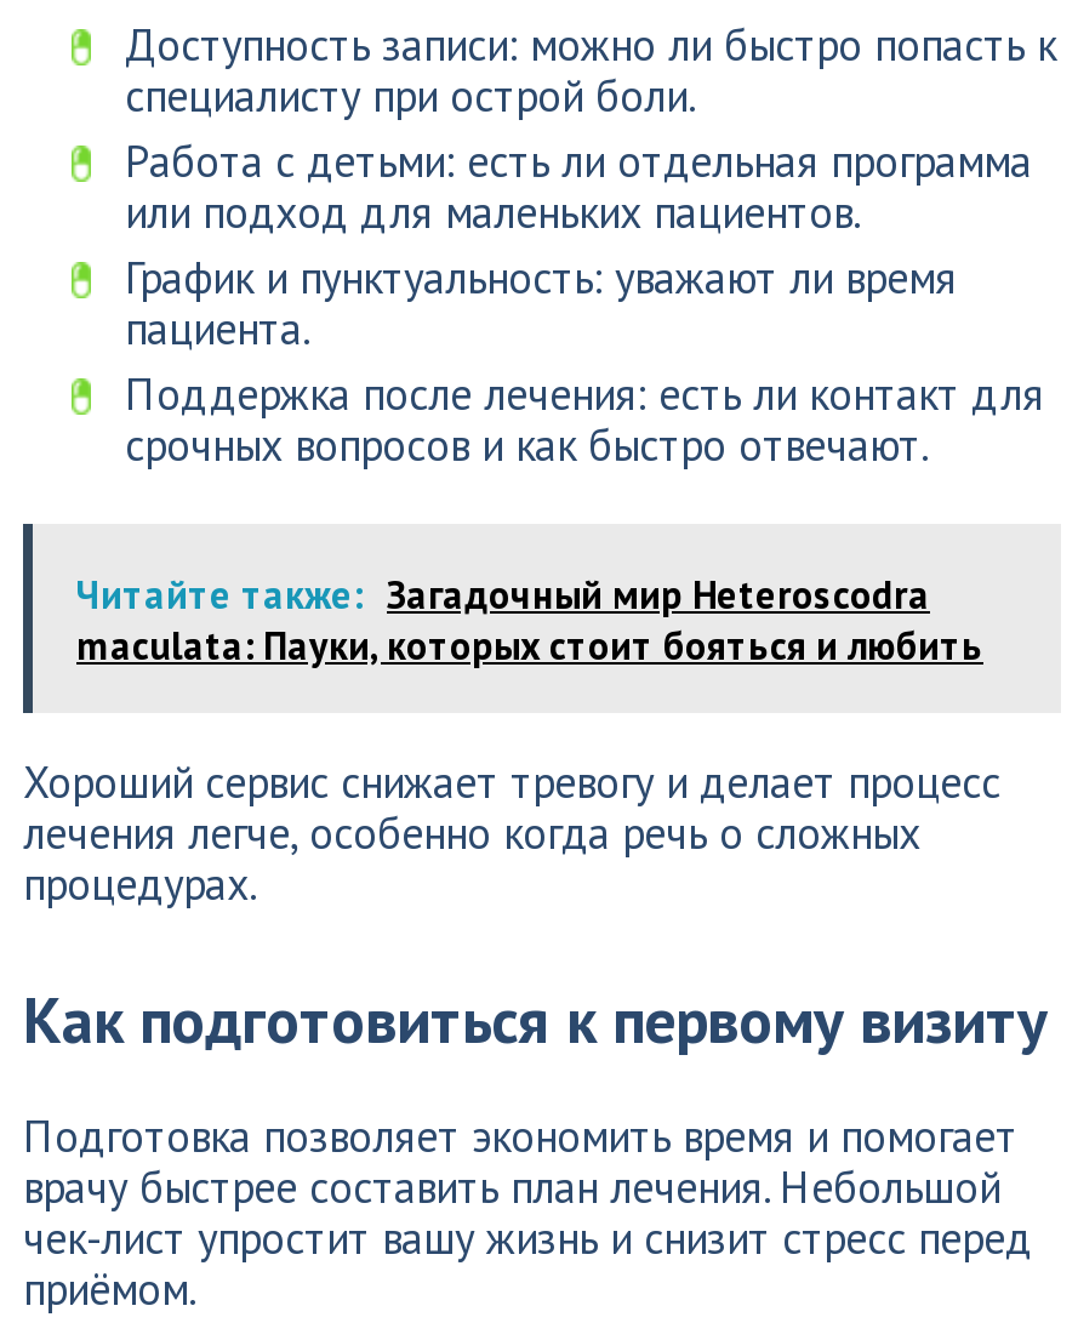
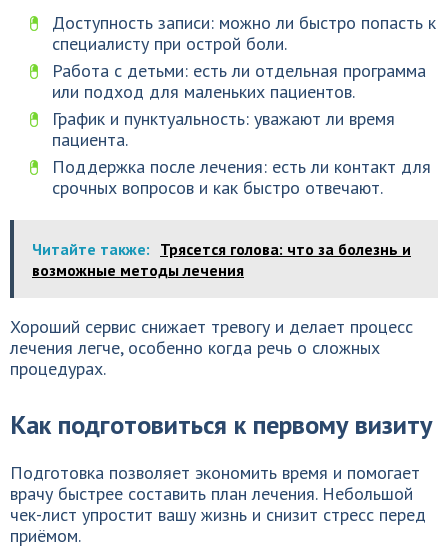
- Читайте также: Загадочный мир Heteroscodra
- maculata: Пауки, которых стоит бояться и любить
+ Читайте также: Трясется голова: что за болезнь и
+ возможные методы лечения
